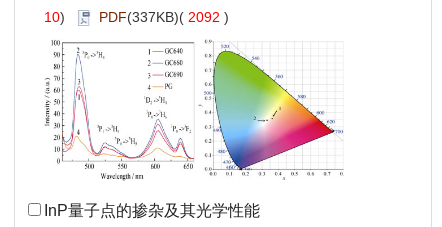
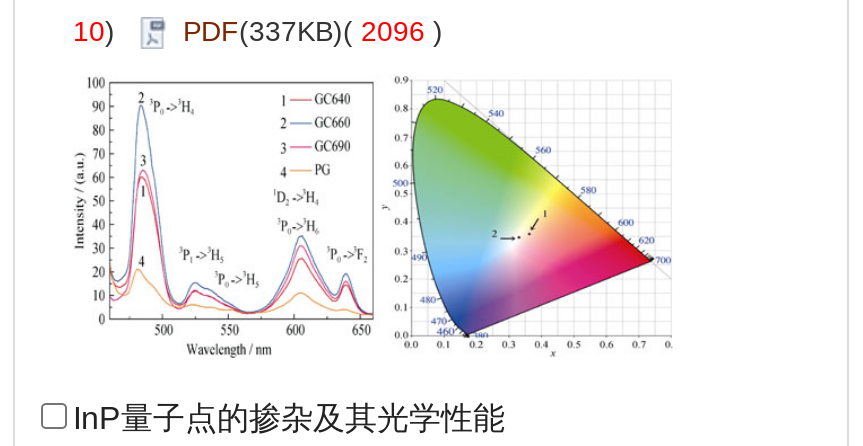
- 10) PDF(337KB)(2092)
+ 10) PDF(337KB)(2096)
